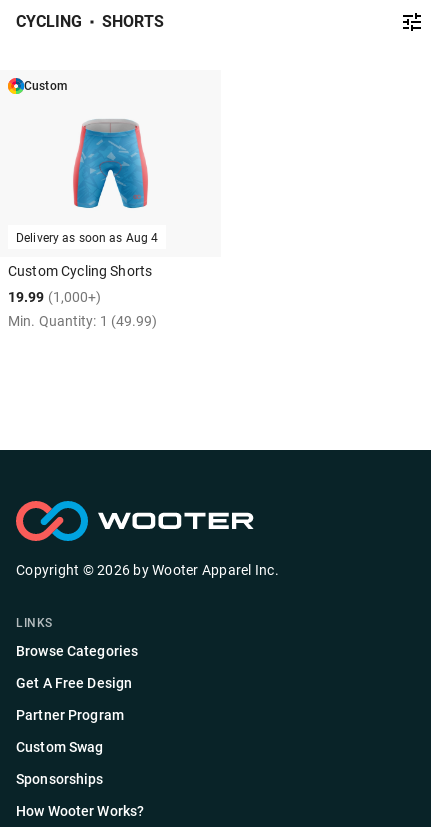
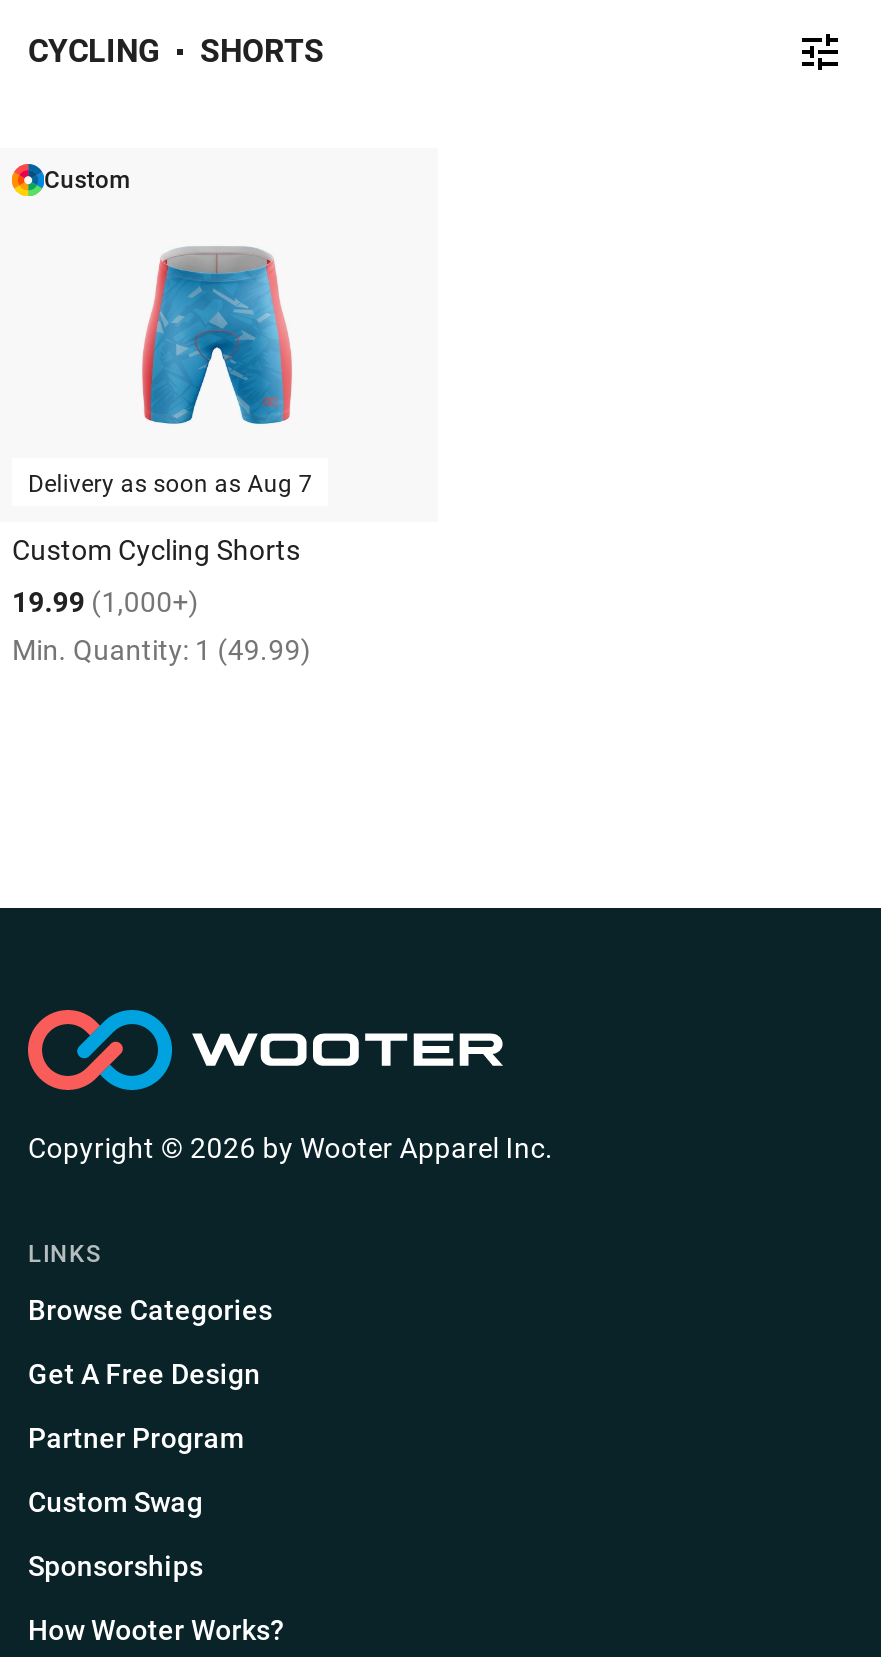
- Delivery as soon as Aug 4
+ Delivery as soon as Aug 7
